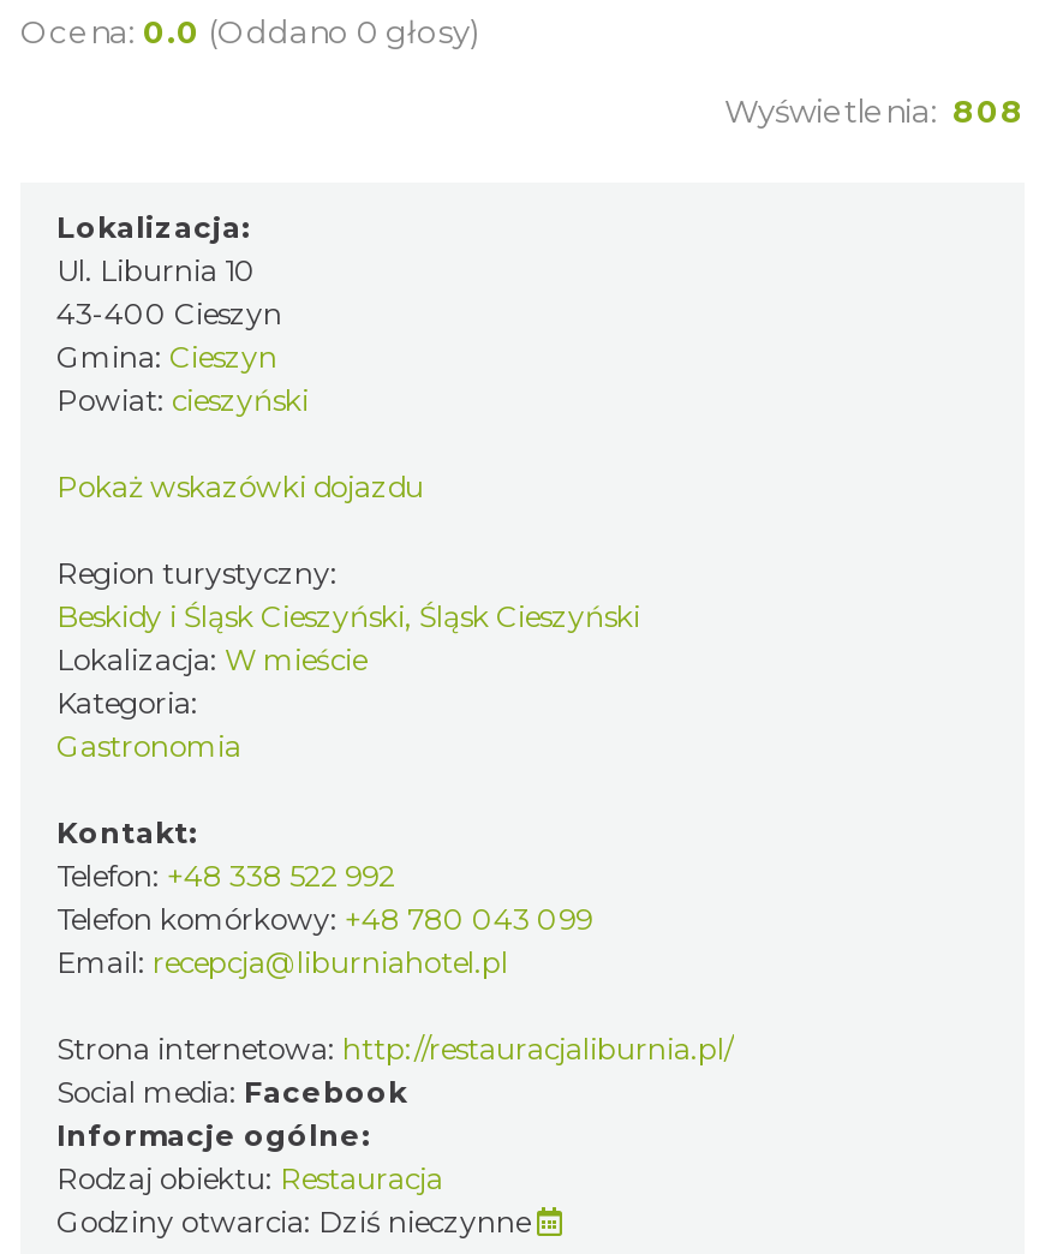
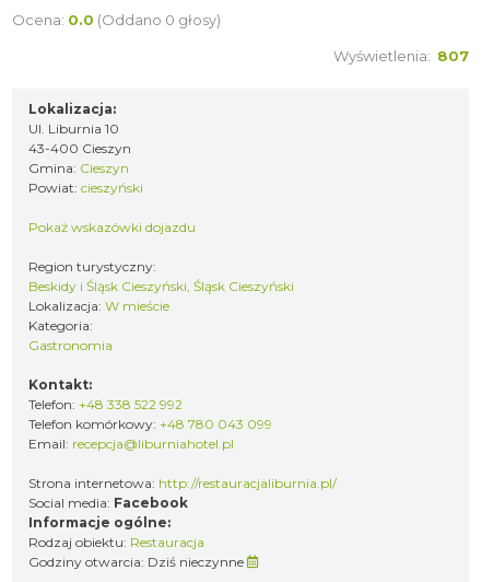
- Wyświetlenia: 808
+ Wyświetlenia: 807
